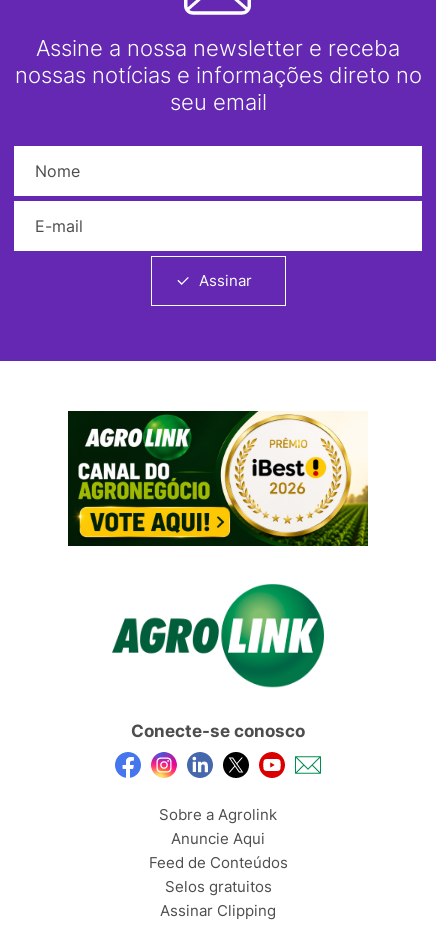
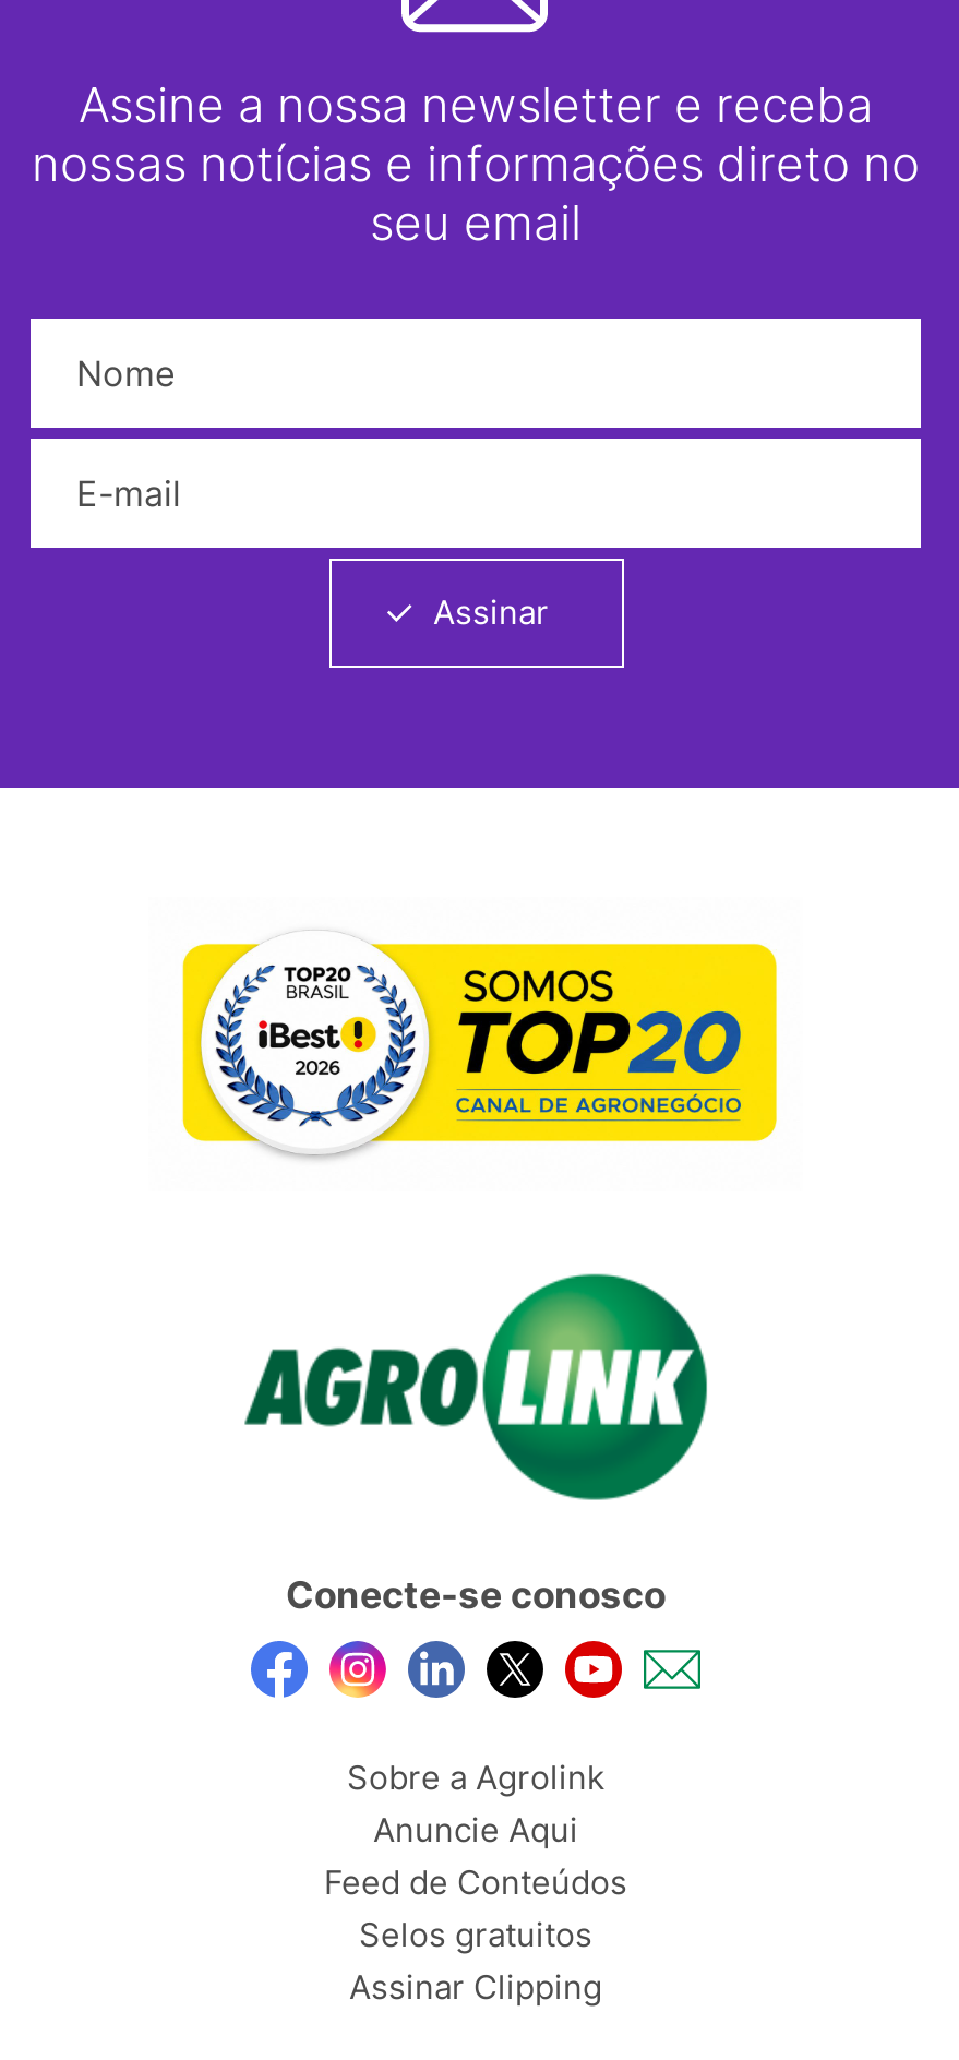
- [image]
+ [image]
